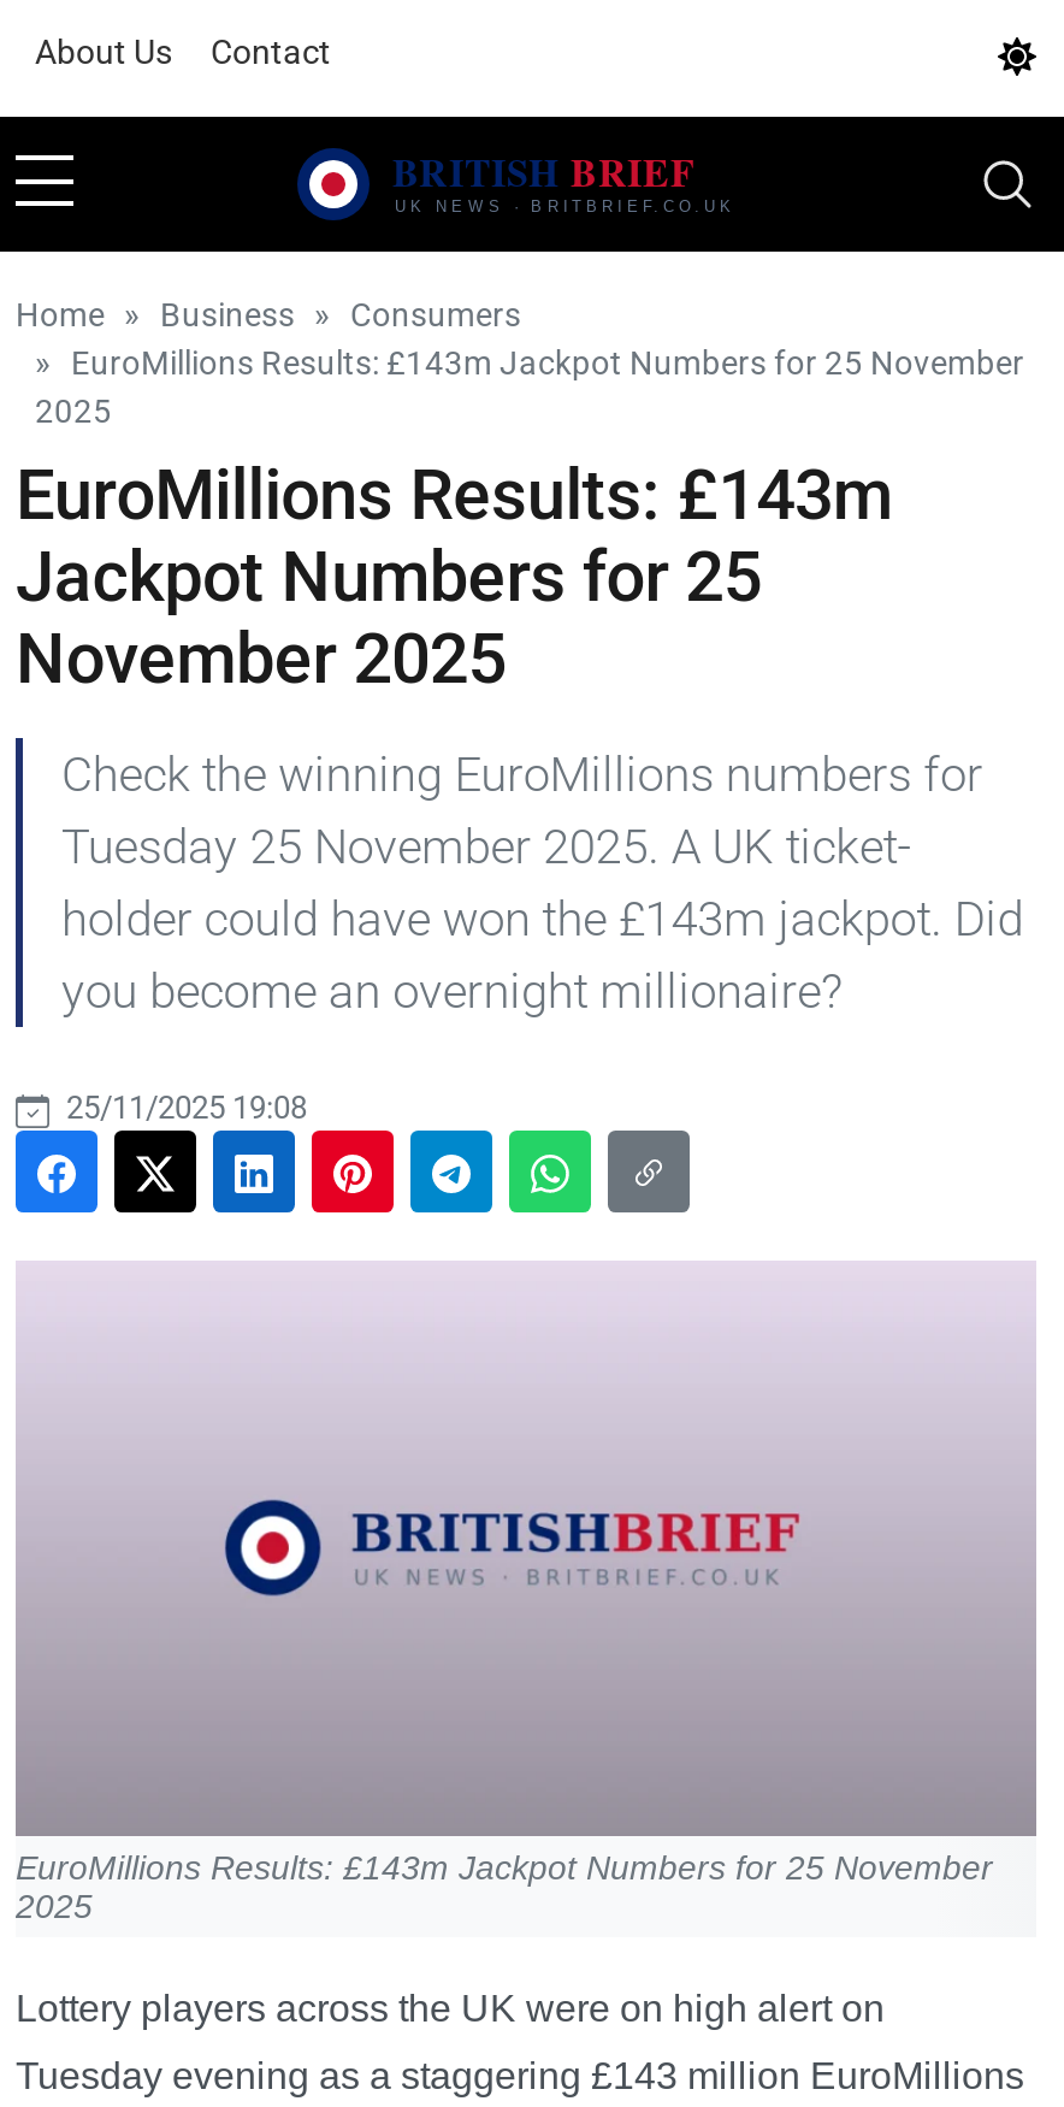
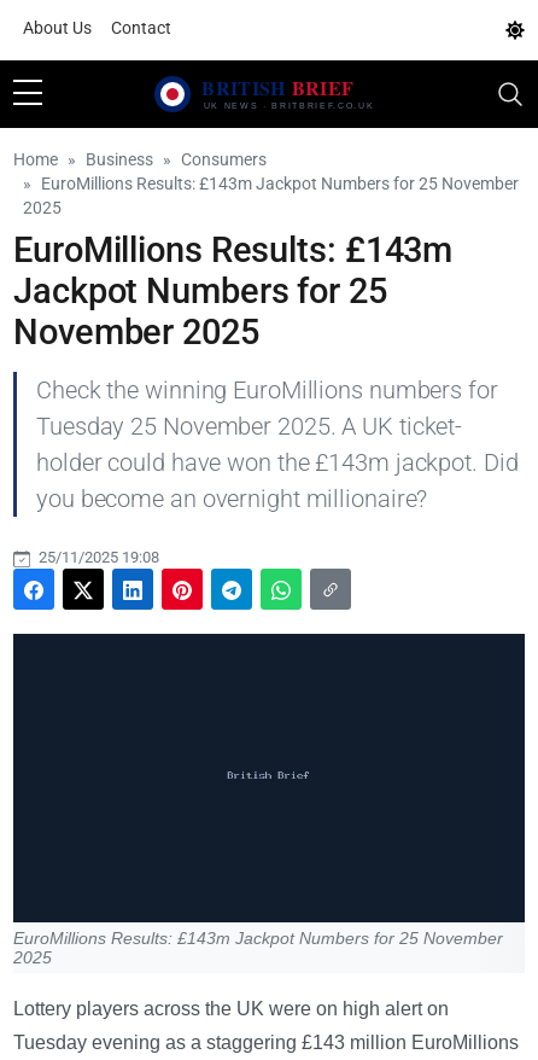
- [image]
